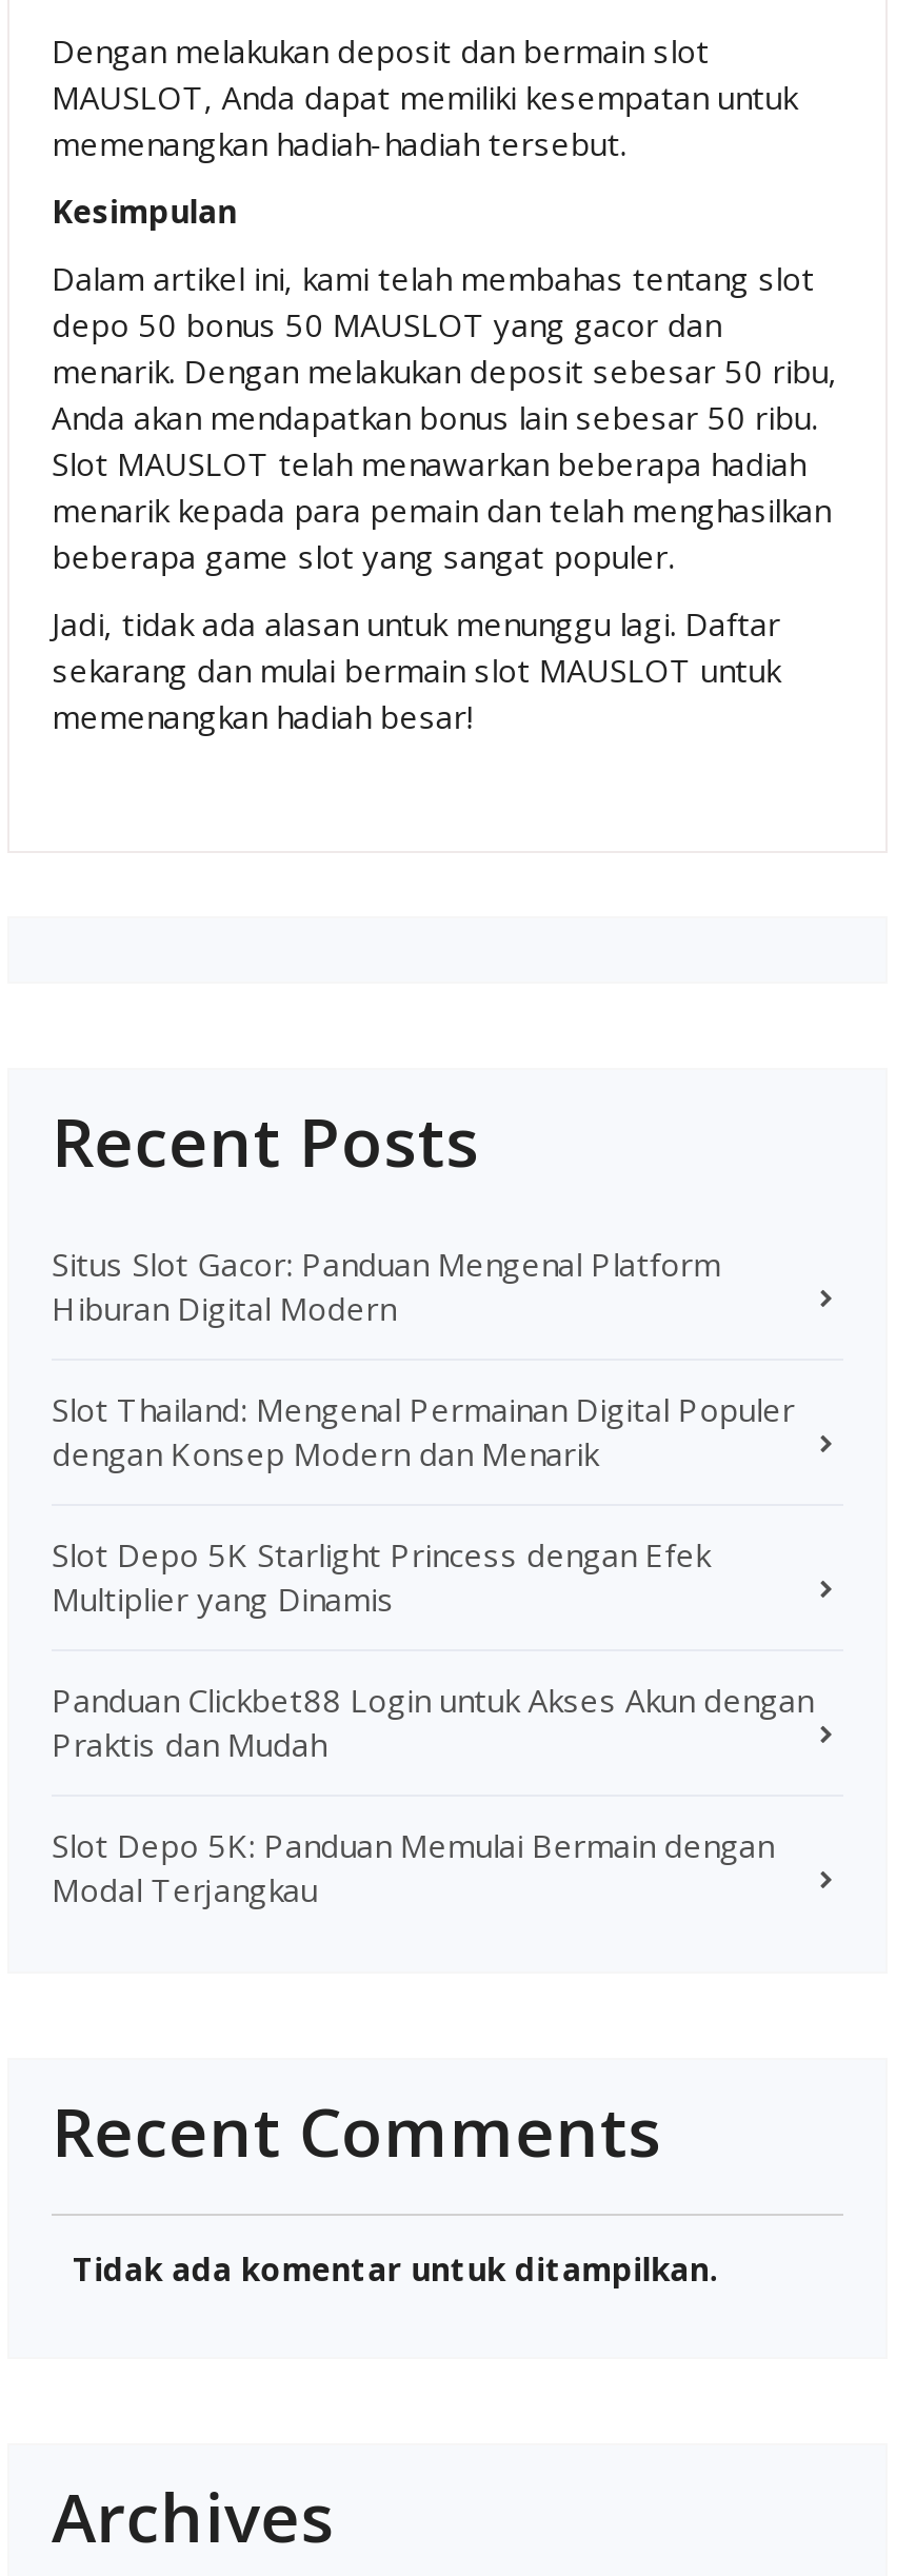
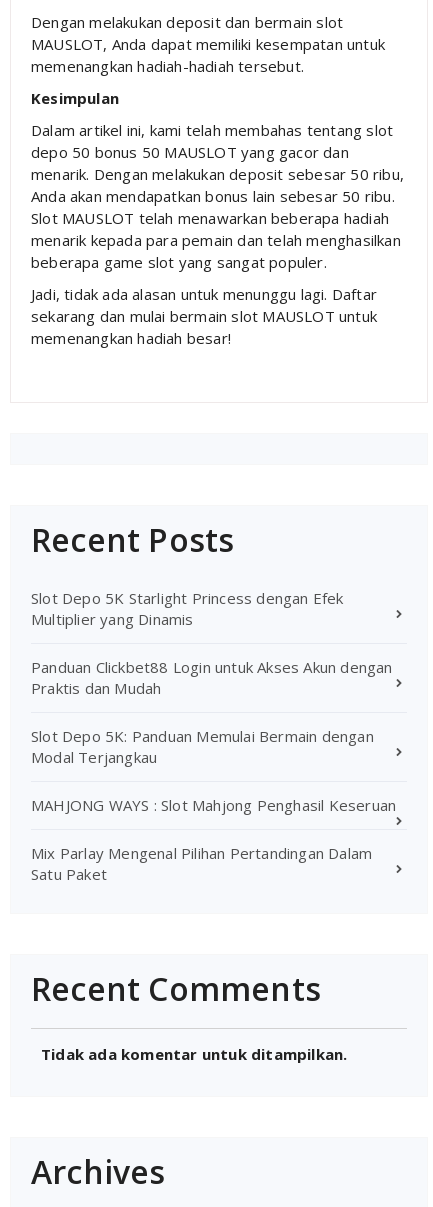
- Situs Slot Gacor: Panduan Mengenal Platform
- Hiburan Digital Modern
- Slot Thailand: Mengenal Permainan Digital Populer
- dengan Konsep Modern dan Menarik

moved up: Slot Depo 5K Starlight Princess dengan Efek | Multiplier yang Dinamis | Panduan Clickbet88 Login untuk Akses Akun dengan | Praktis dan Mudah | Slot Depo 5K: Panduan Memulai Bermain dengan | Modal Terjangkau

+ MAHJONG WAYS : Slot Mahjong Penghasil Keseruan
+ Mix Parlay Mengenal Pilihan Pertandingan Dalam
+ Satu Paket
